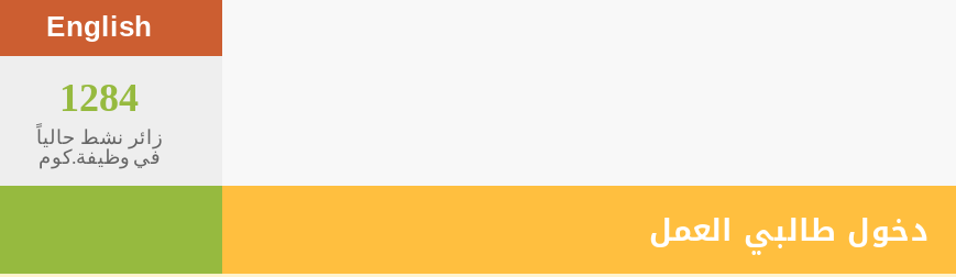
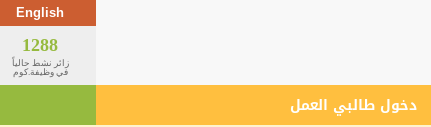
- 1284
+ 1288
